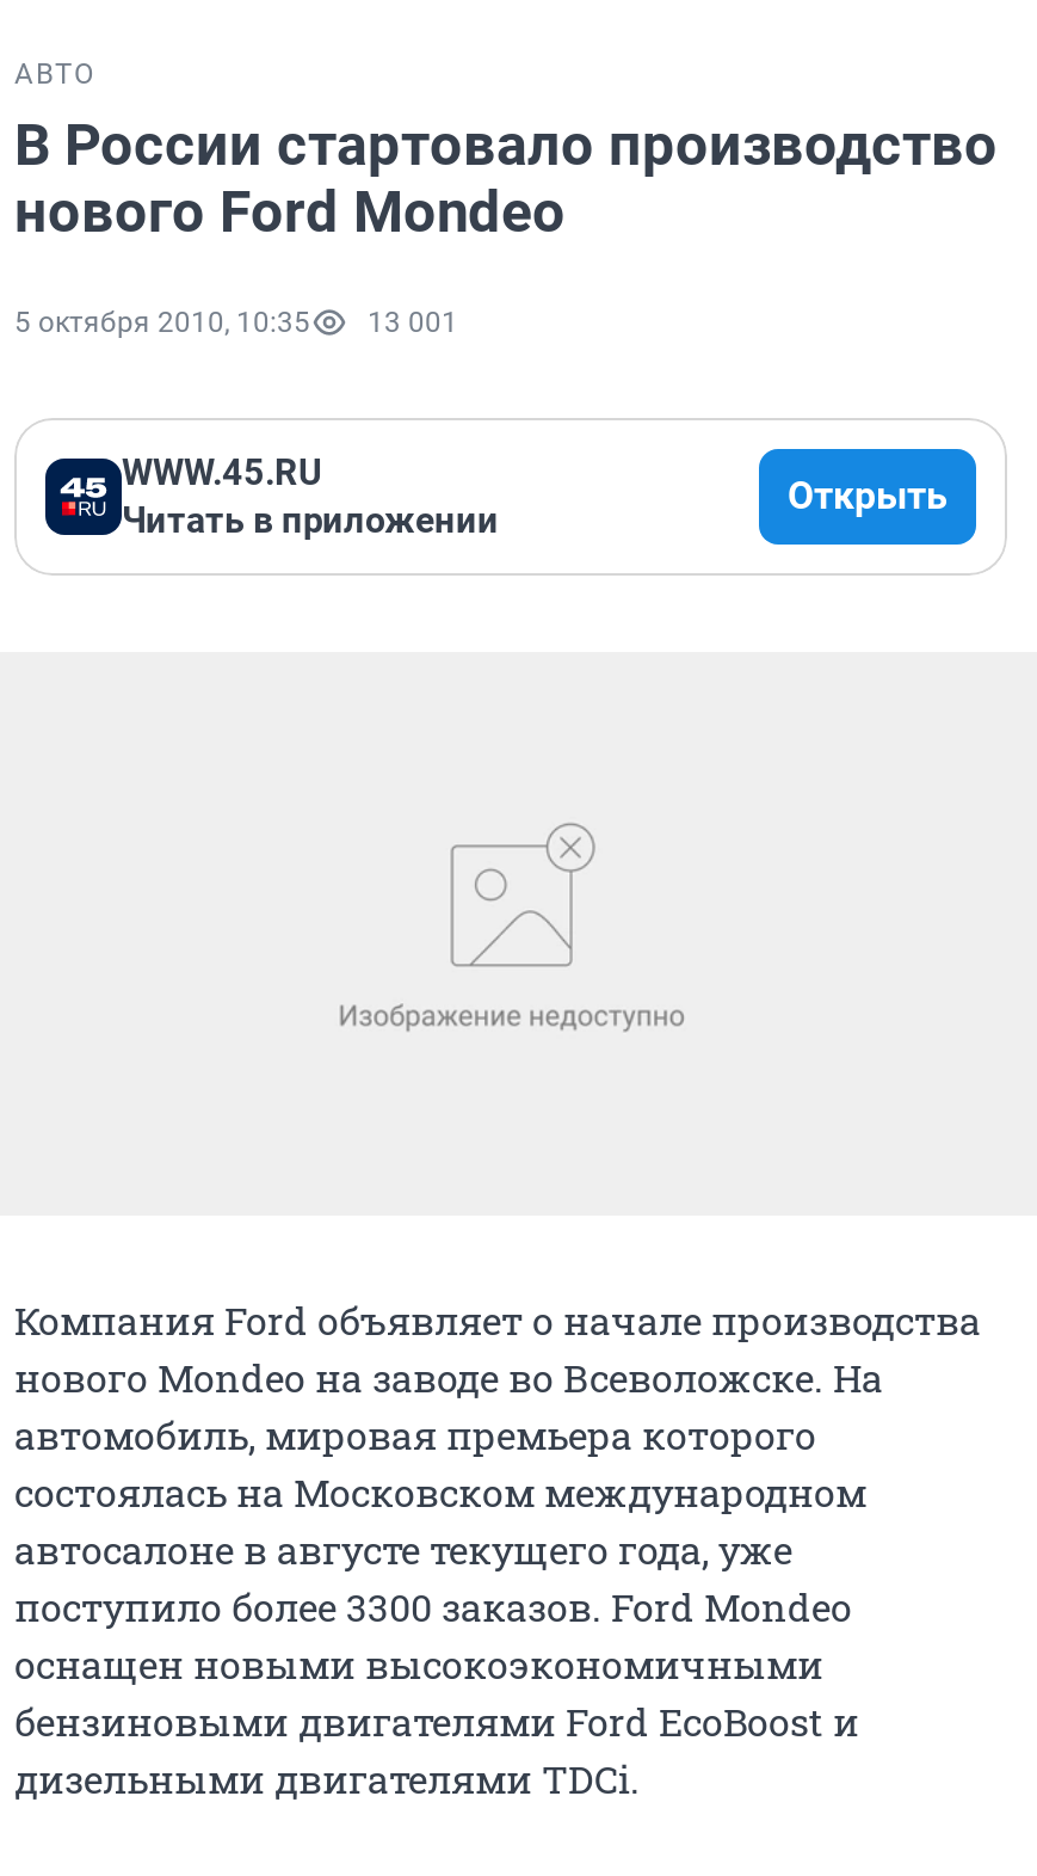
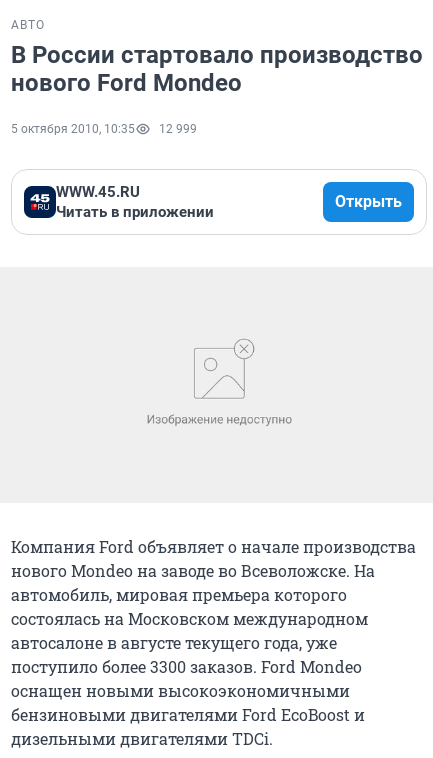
- 5 октября 2010, 10:35 13 001
+ 5 октября 2010, 10:35 12 999
